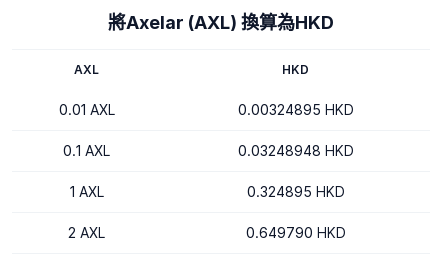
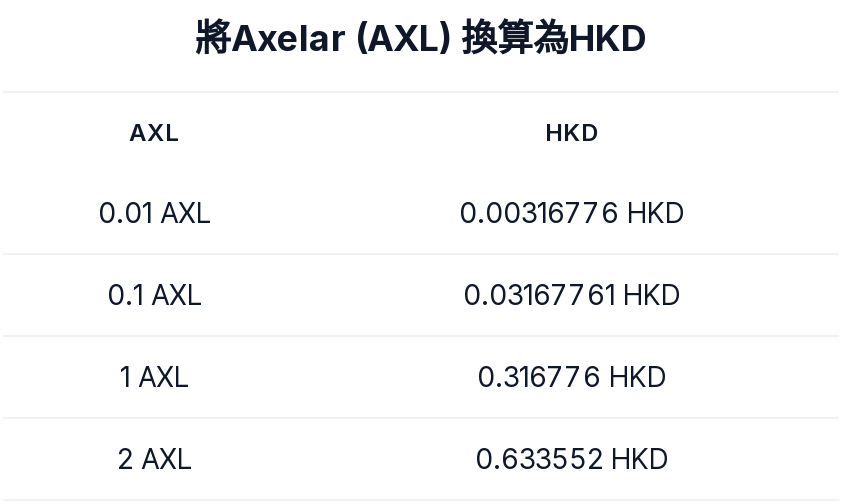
- 0.00324895 HKD
+ 0.00316776 HKD

- 0.03248948 HKD
+ 0.03167761 HKD

- 0.324895 HKD
+ 0.316776 HKD

- 0.649790 HKD
+ 0.633552 HKD
